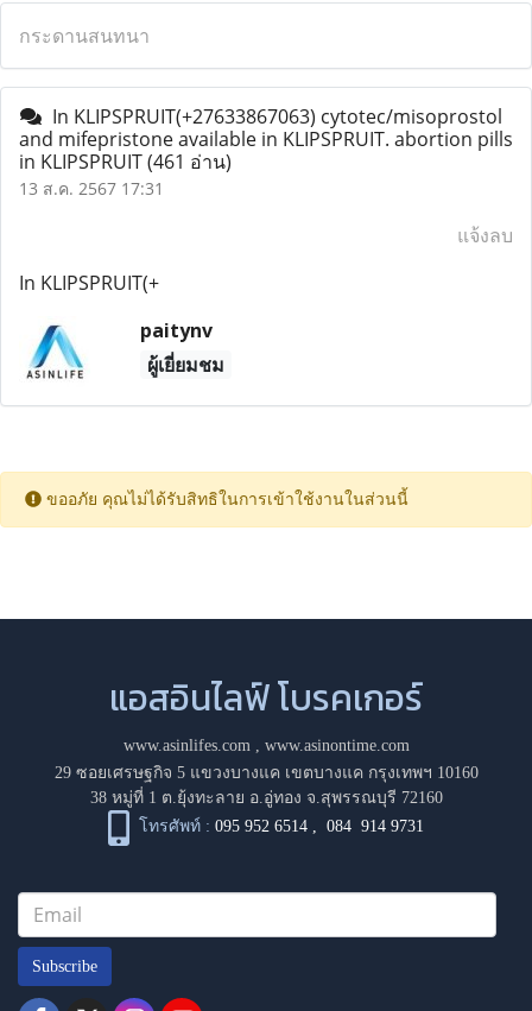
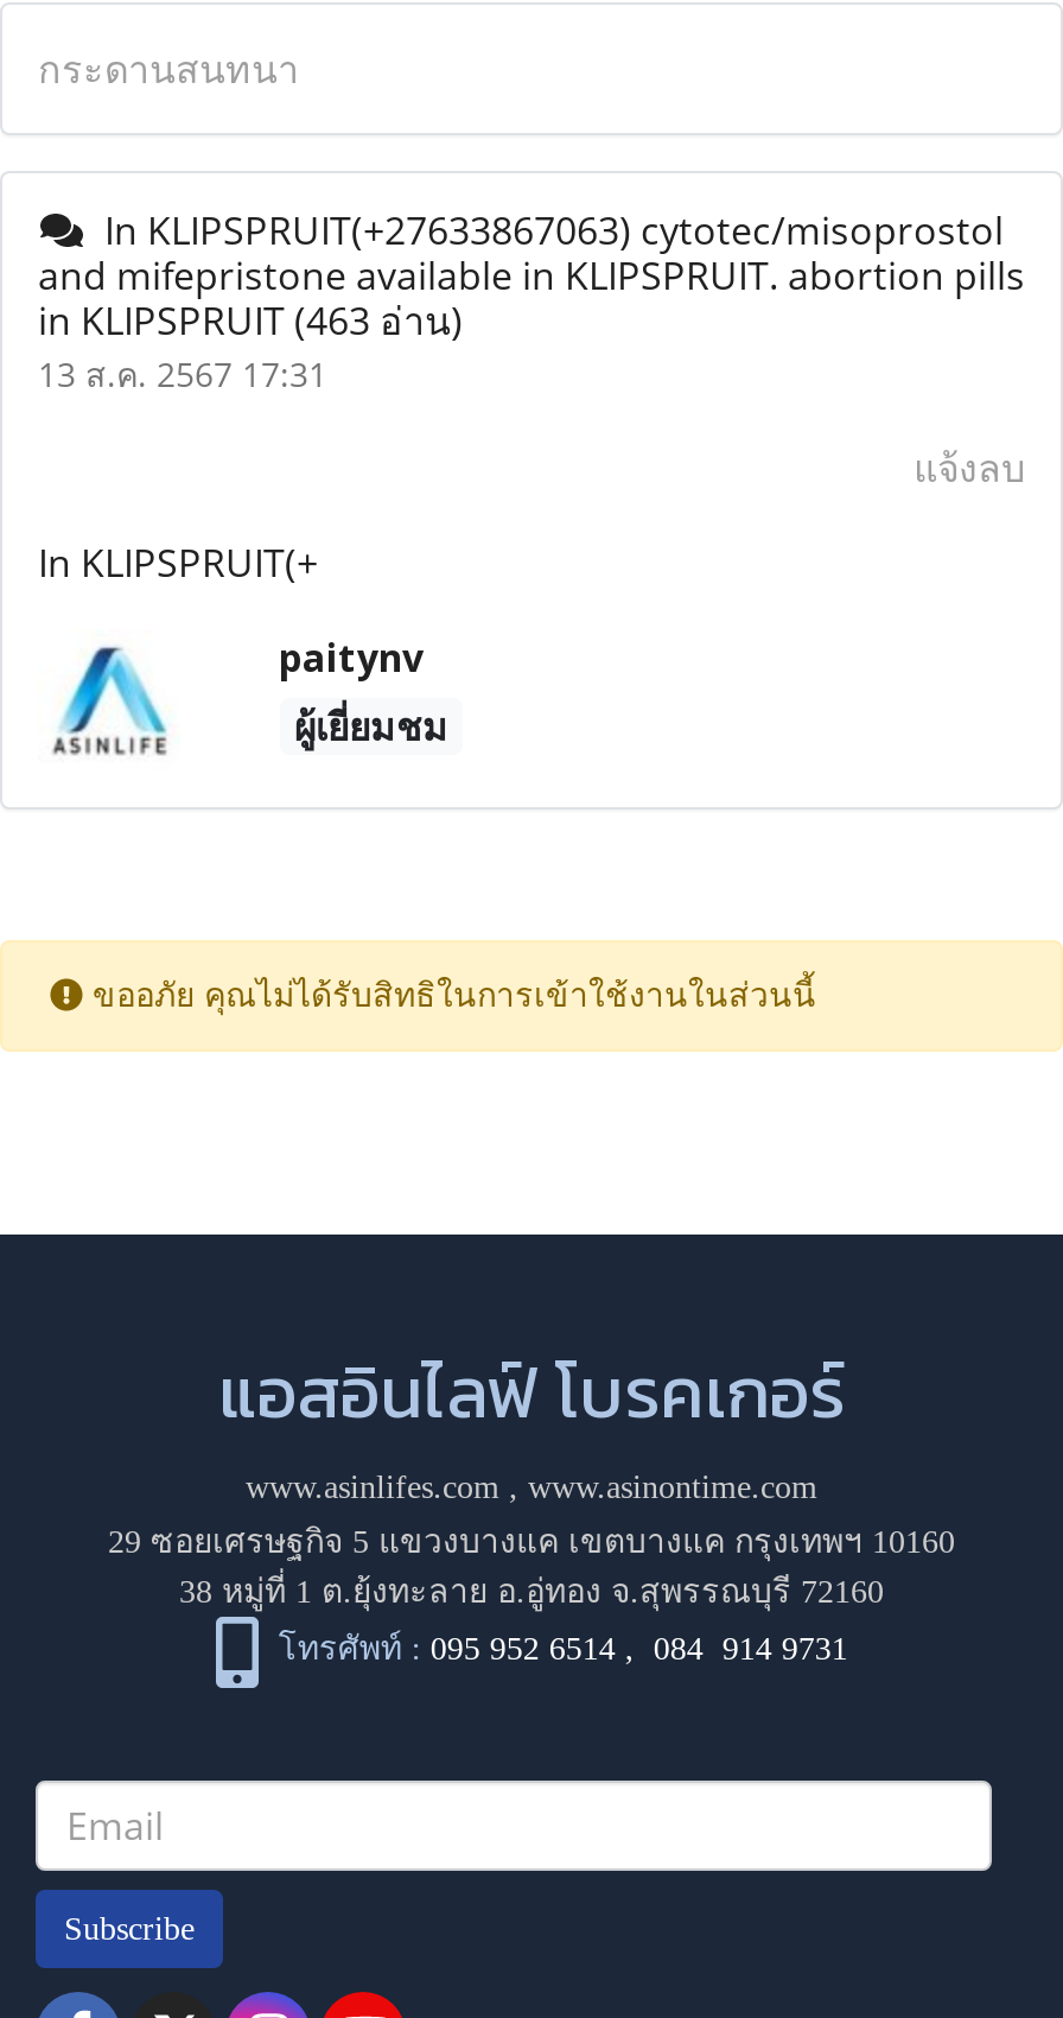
- in KLIPSPRUIT (461 อ่าน)
+ in KLIPSPRUIT (463 อ่าน)
